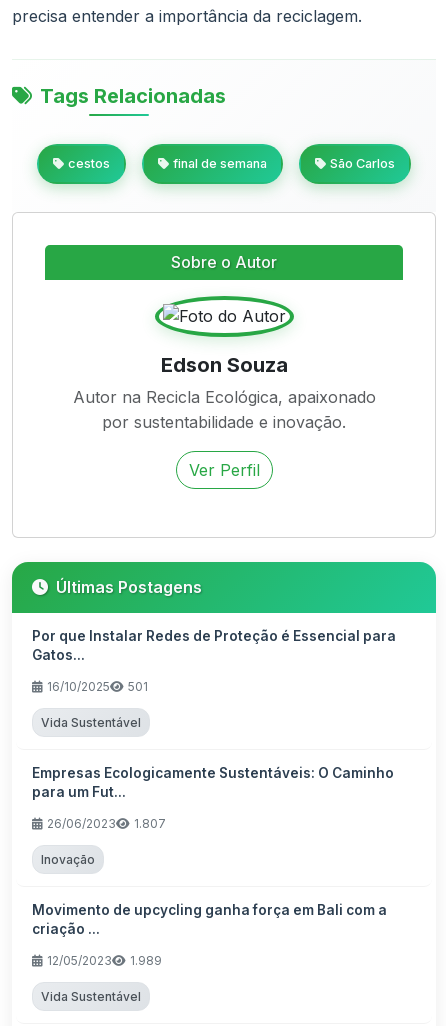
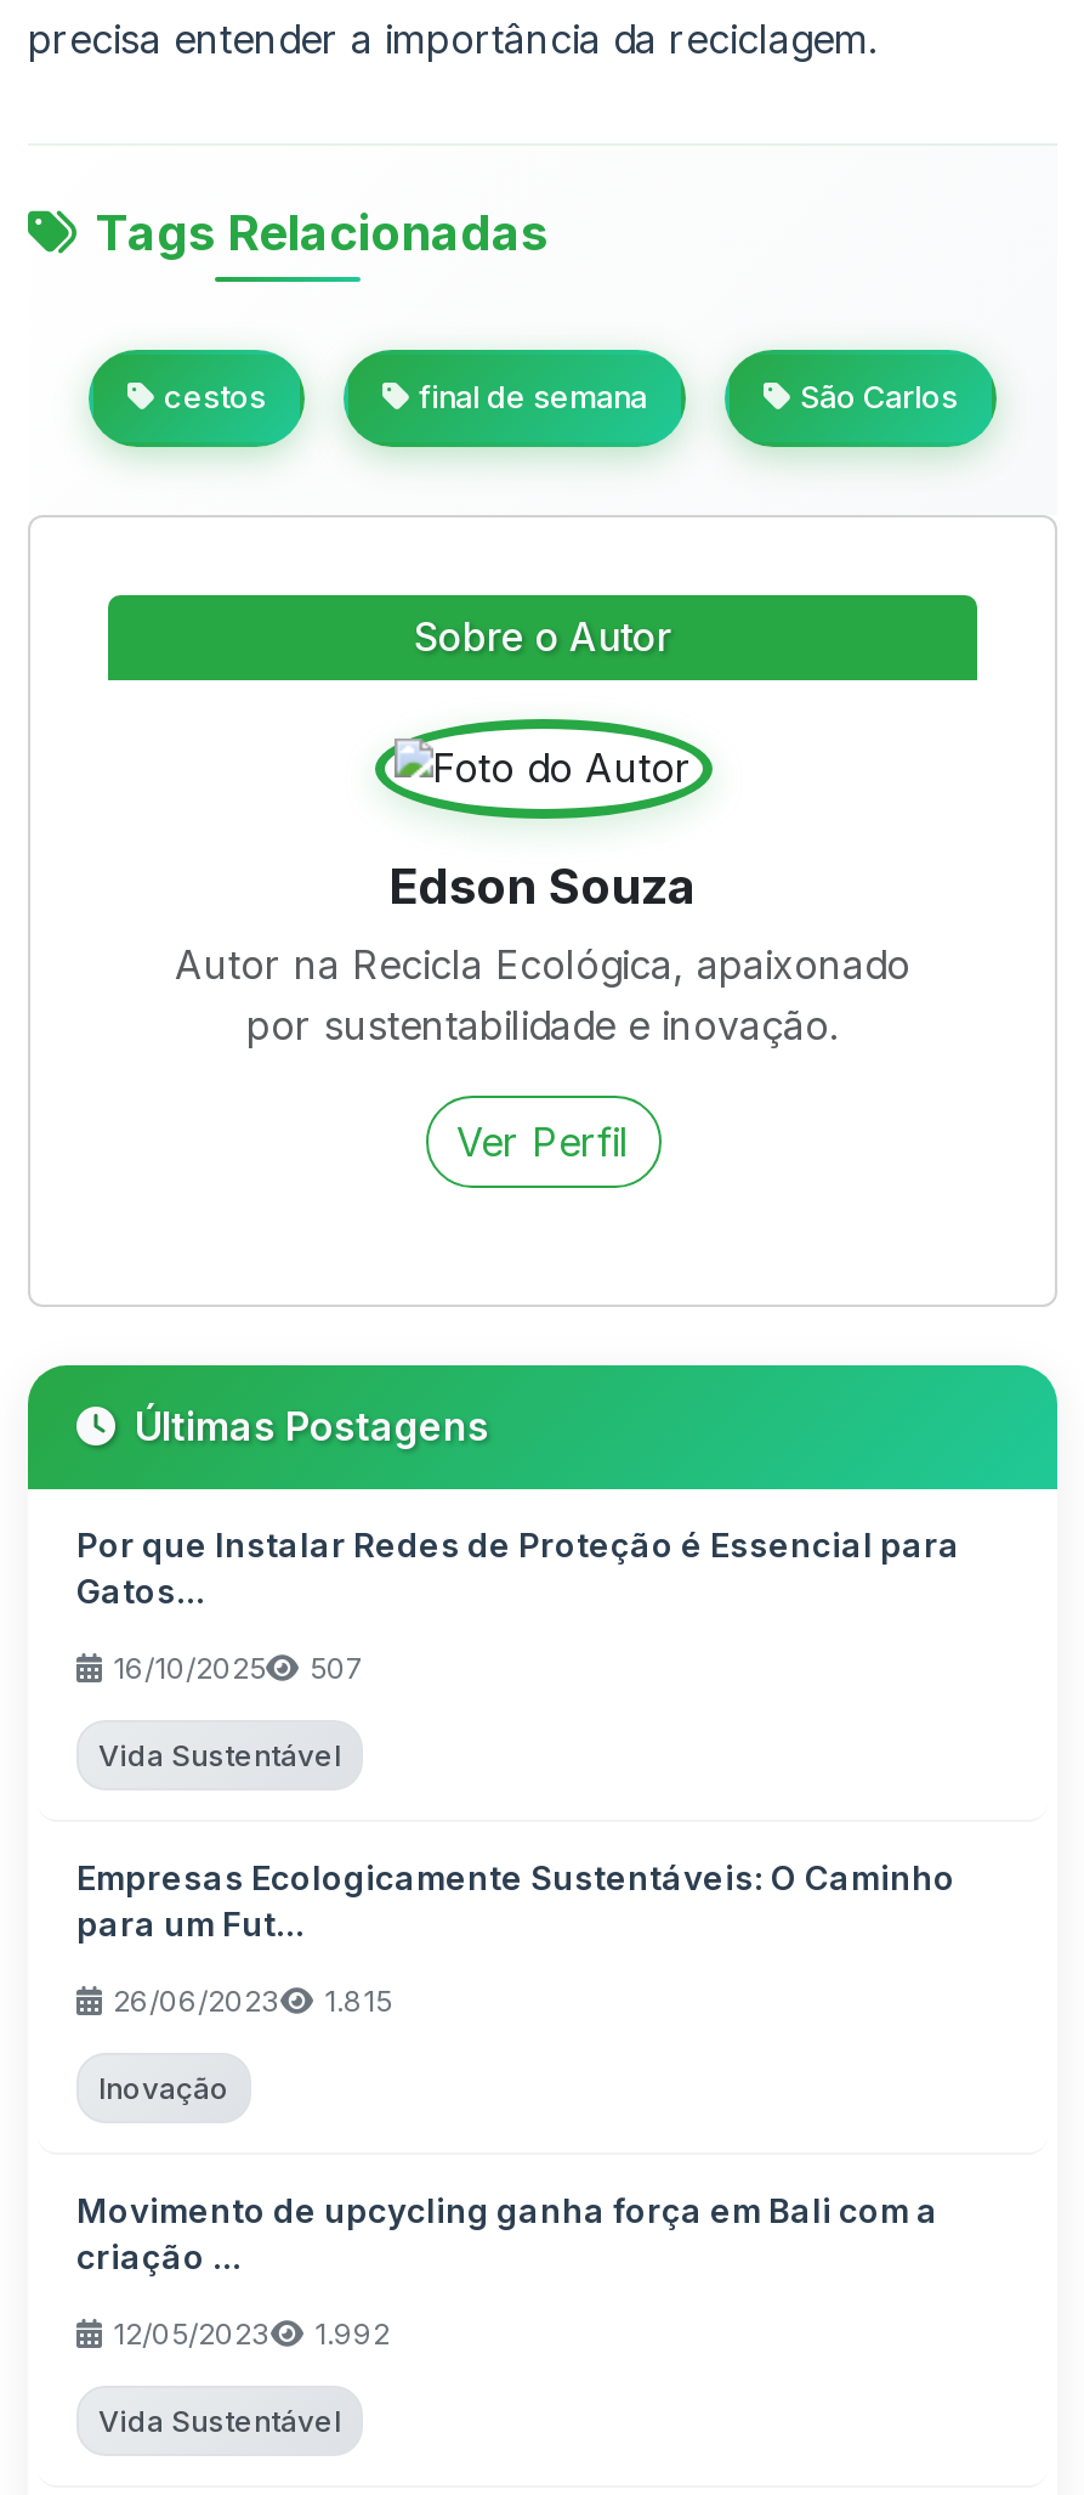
- 16/10/2025 501
+ 16/10/2025 507

- 26/06/2023 1.807
+ 26/06/2023 1.815

- 12/05/2023 1.989
+ 12/05/2023 1.992
